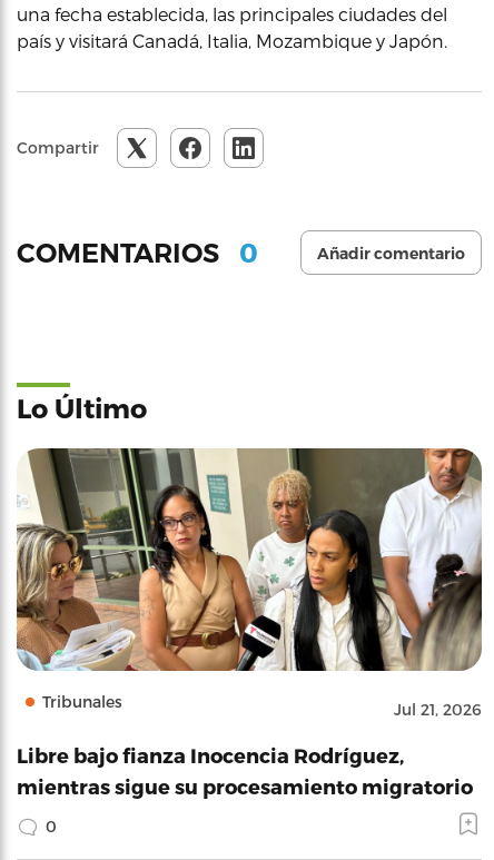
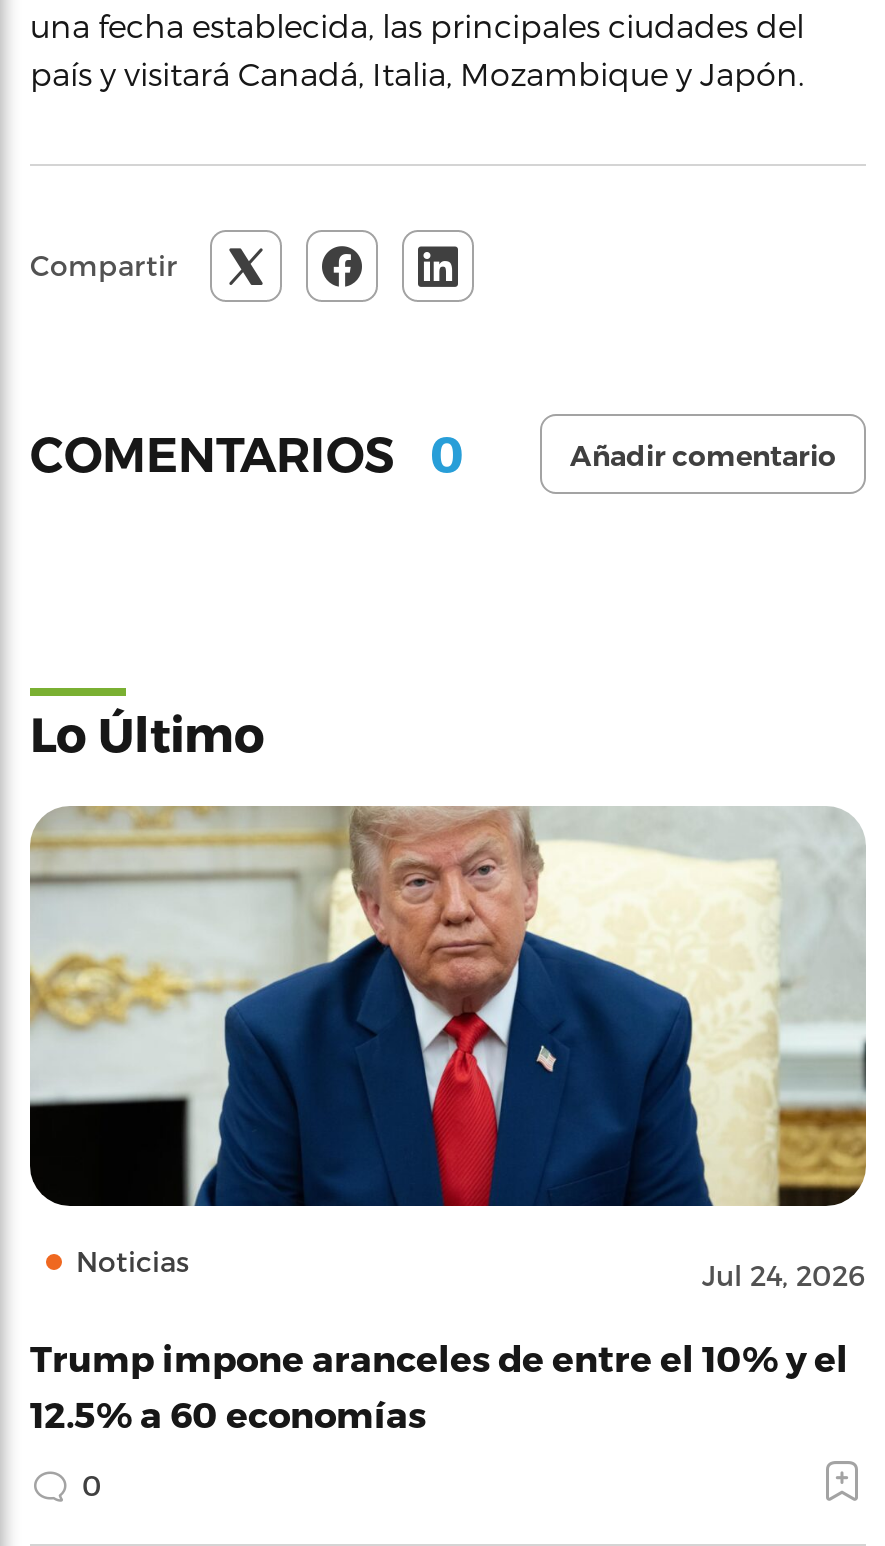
- [image]
- Tribunales
- Jul 21, 2026
+ [image]
+ Noticias
+ Jul 24, 2026

- Libre bajo fianza Inocencia Rodríguez,
- mientras sigue su procesamiento migratorio
+ Trump impone aranceles de entre el 10% y el
+ 12.5% a 60 economías
